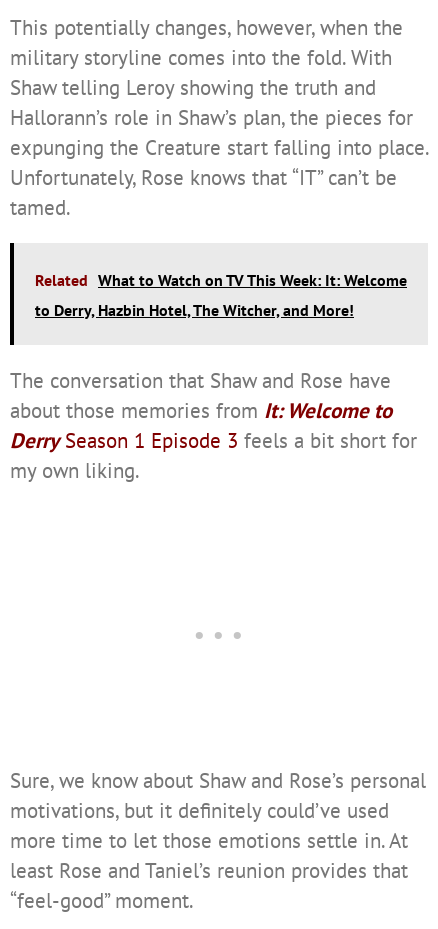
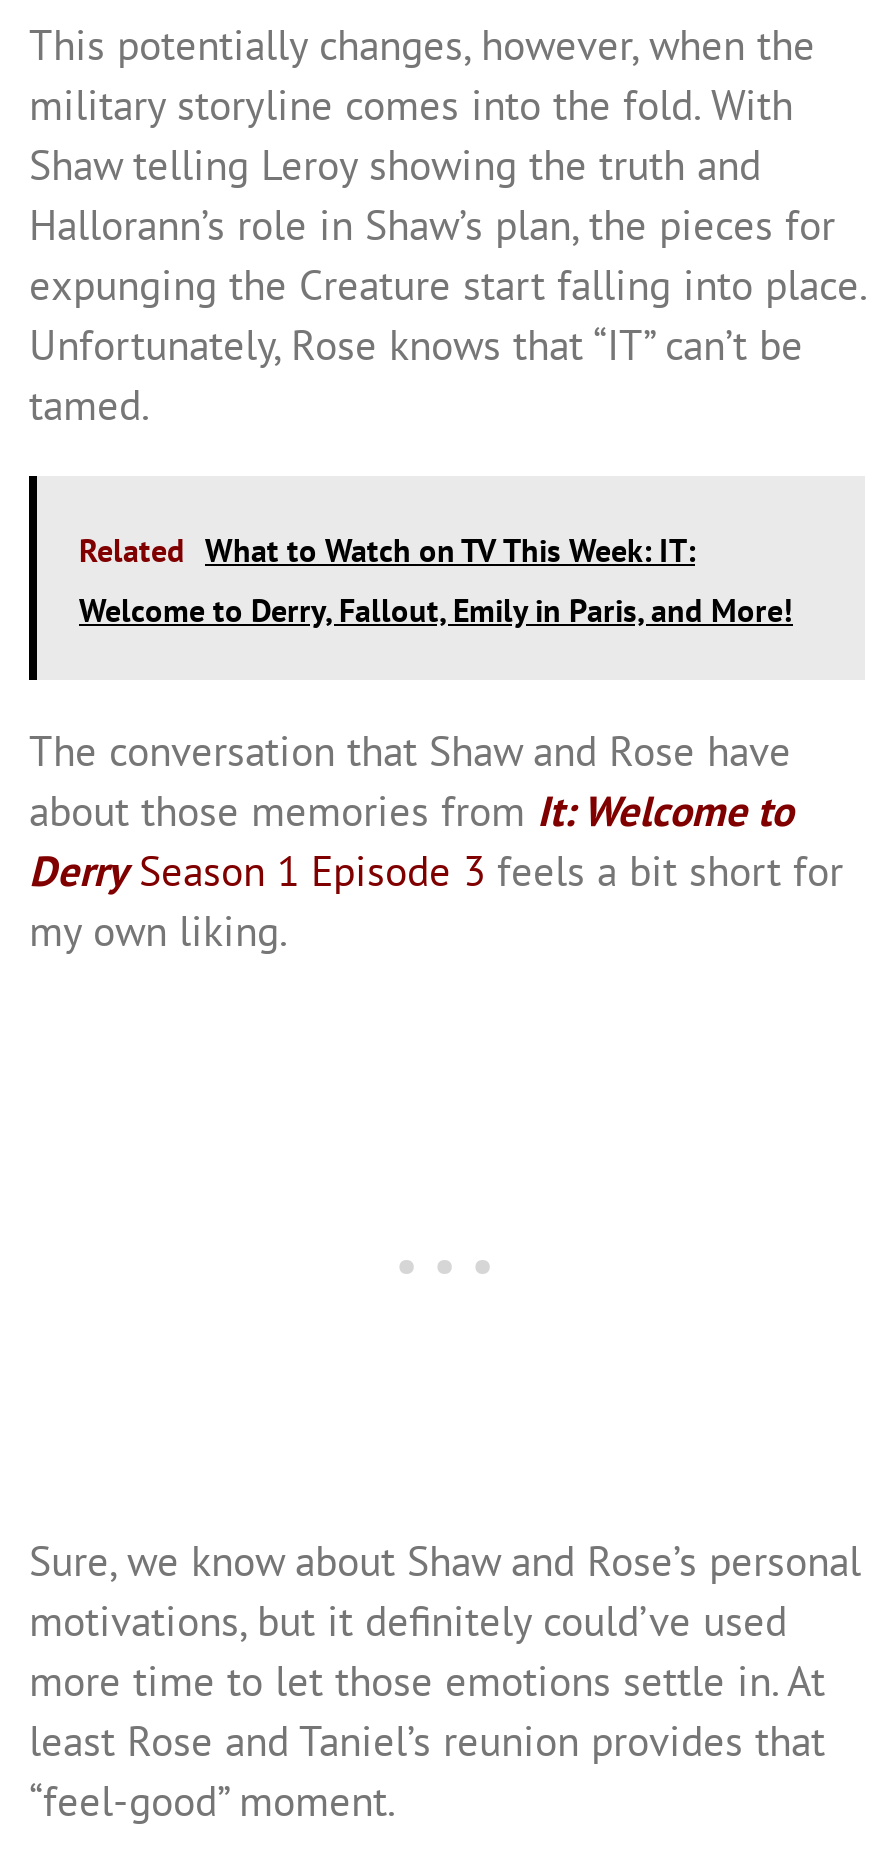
- Related What to Watch on TV This Week: It: Welcome
+ Related What to Watch on TV This Week: IT:

- to Derry, Hazbin Hotel, The Witcher, and More!
+ Welcome to Derry, Fallout, Emily in Paris, and More!
